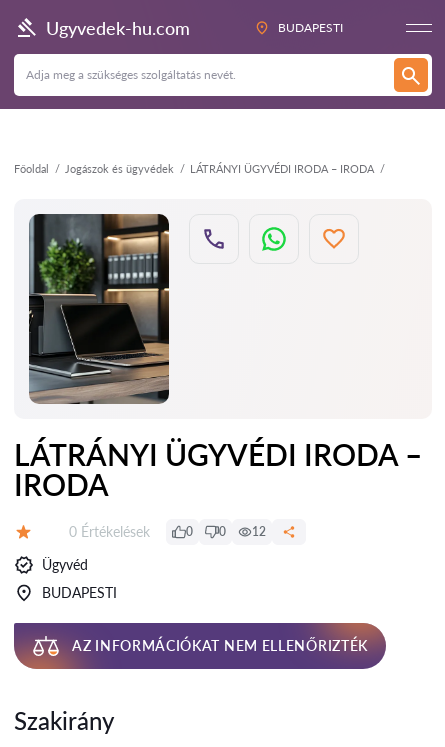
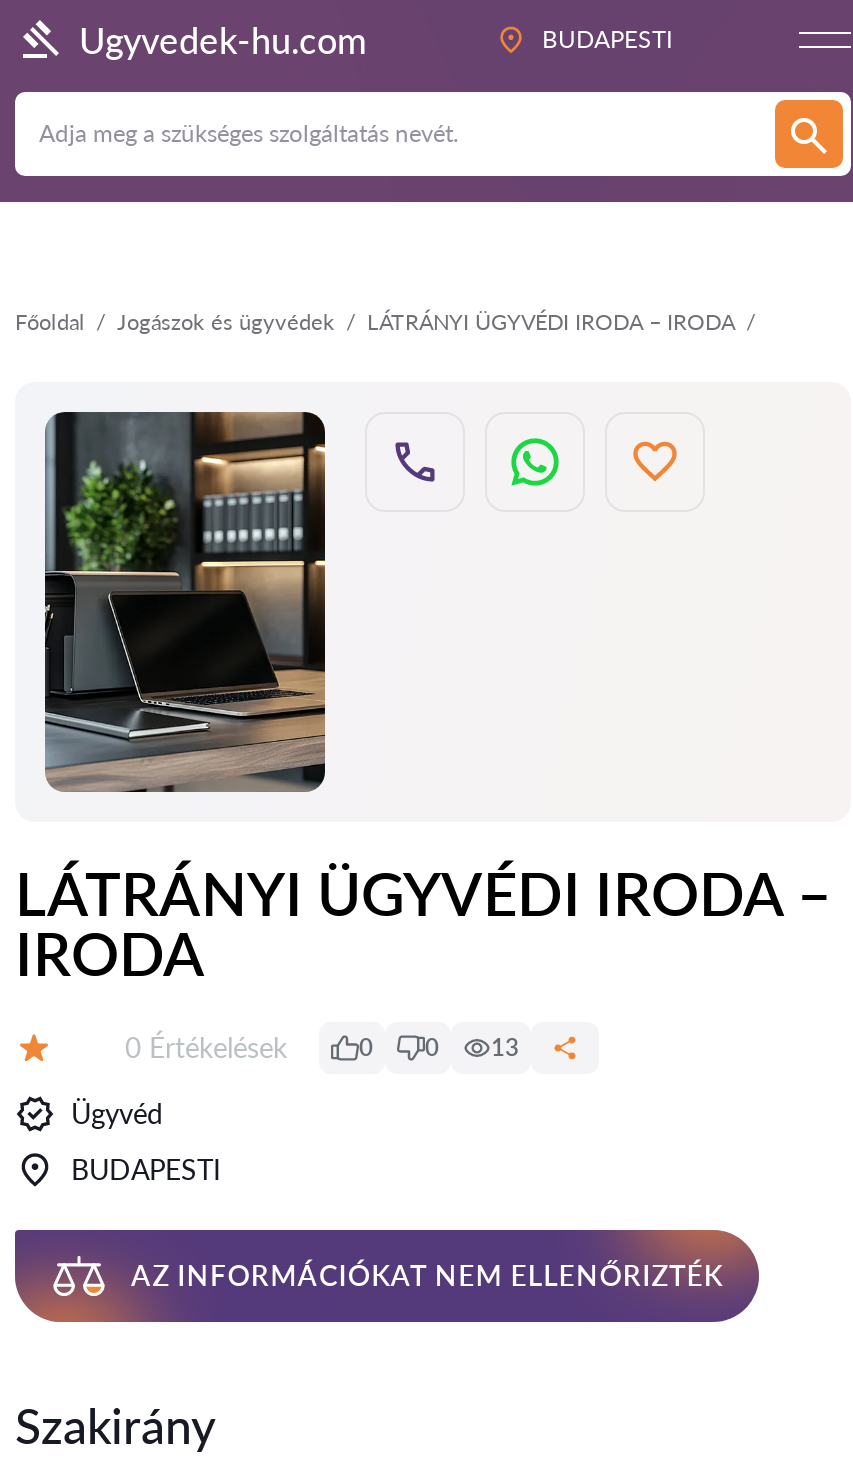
- 12
+ 13
